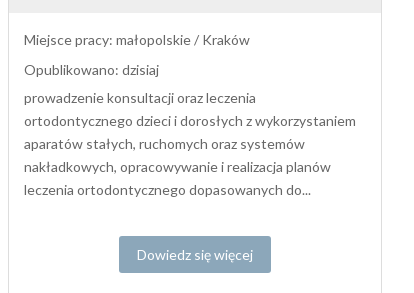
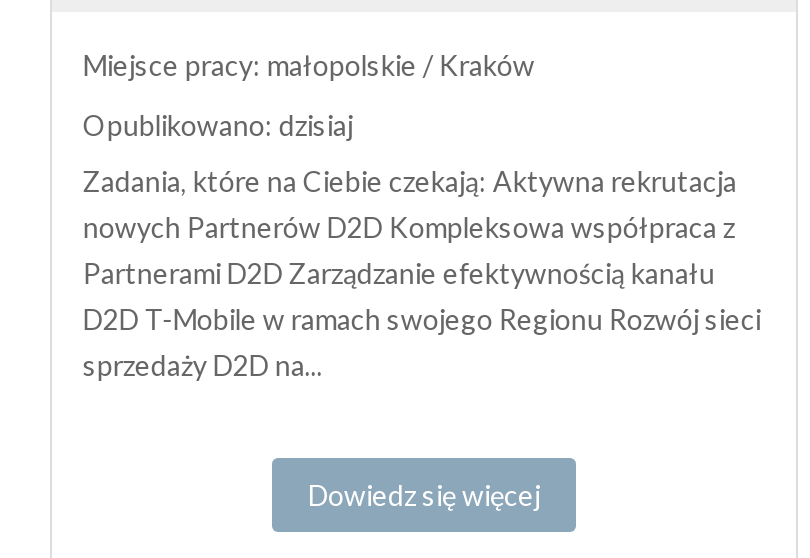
- prowadzenie konsultacji oraz leczenia
- ortodontycznego dzieci i dorosłych z wykorzystaniem
- aparatów stałych, ruchomych oraz systemów
- nakładkowych, opracowywanie i realizacja planów
- leczenia ortodontycznego dopasowanych do...
+ Zadania, które na Ciebie czekają: Aktywna rekrutacja
+ nowych Partnerów D2D Kompleksowa współpraca z
+ Partnerami D2D Zarządzanie efektywnością kanału
+ D2D T-Mobile w ramach swojego Regionu Rozwój sieci
+ sprzedaży D2D na...
